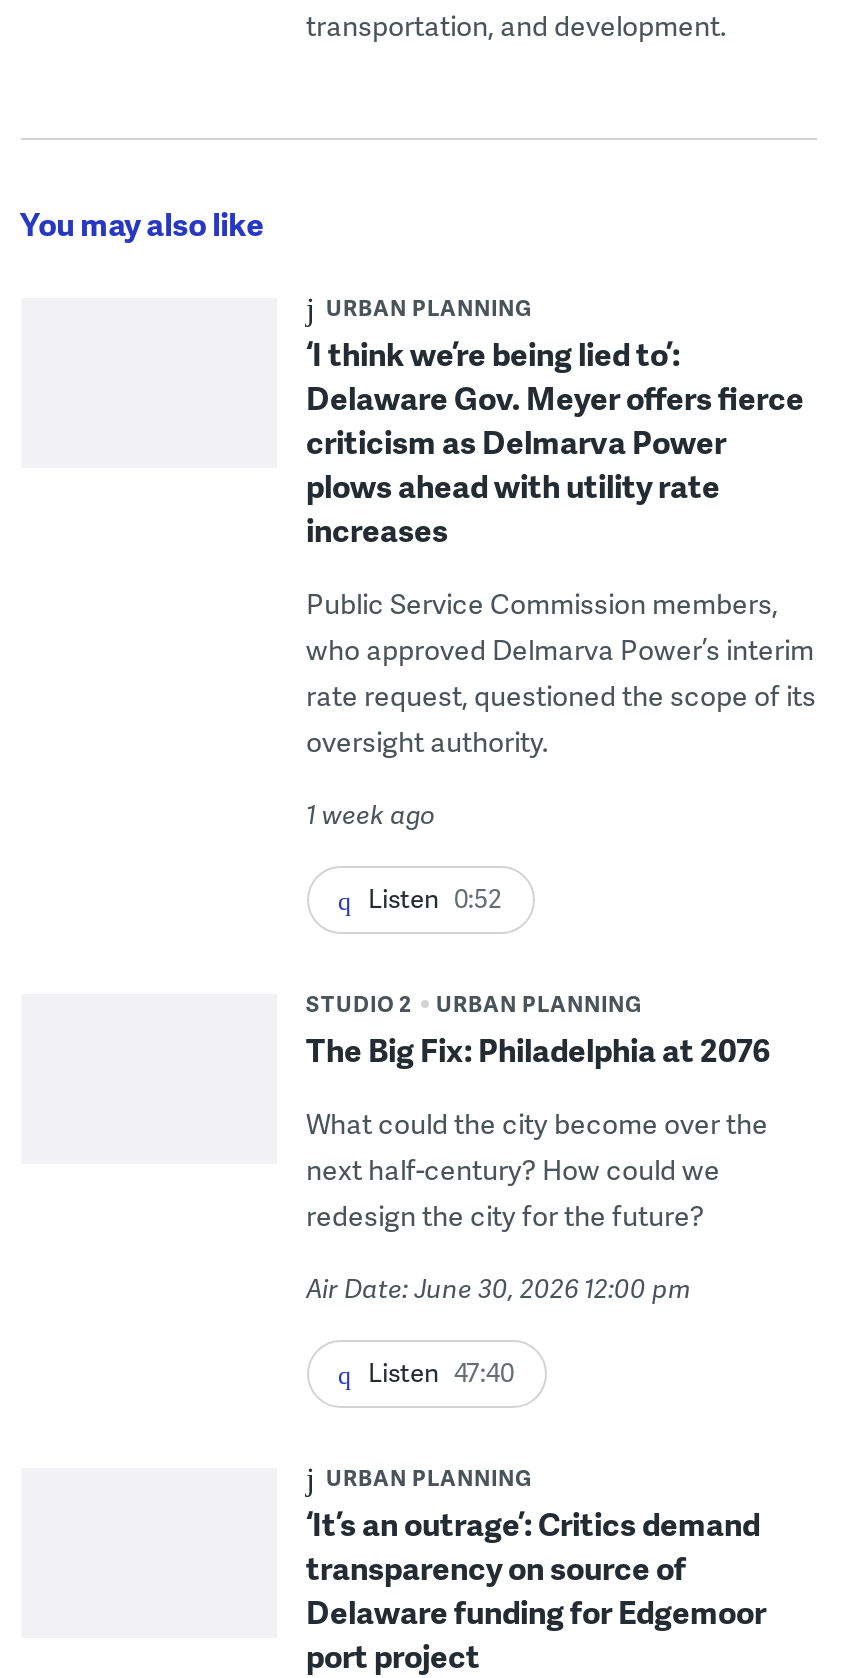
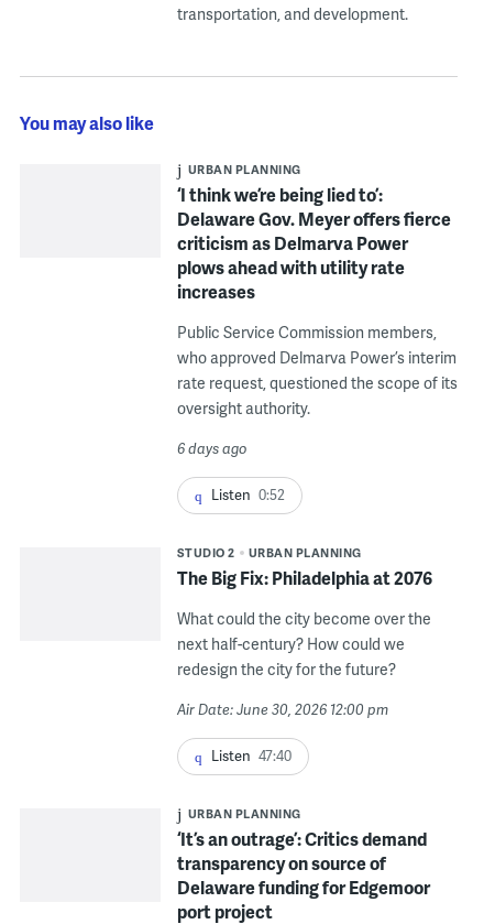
- 1 week ago
+ 6 days ago
